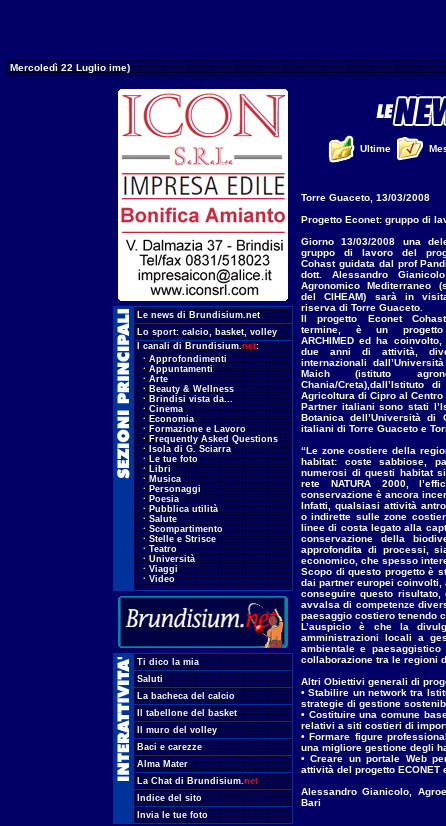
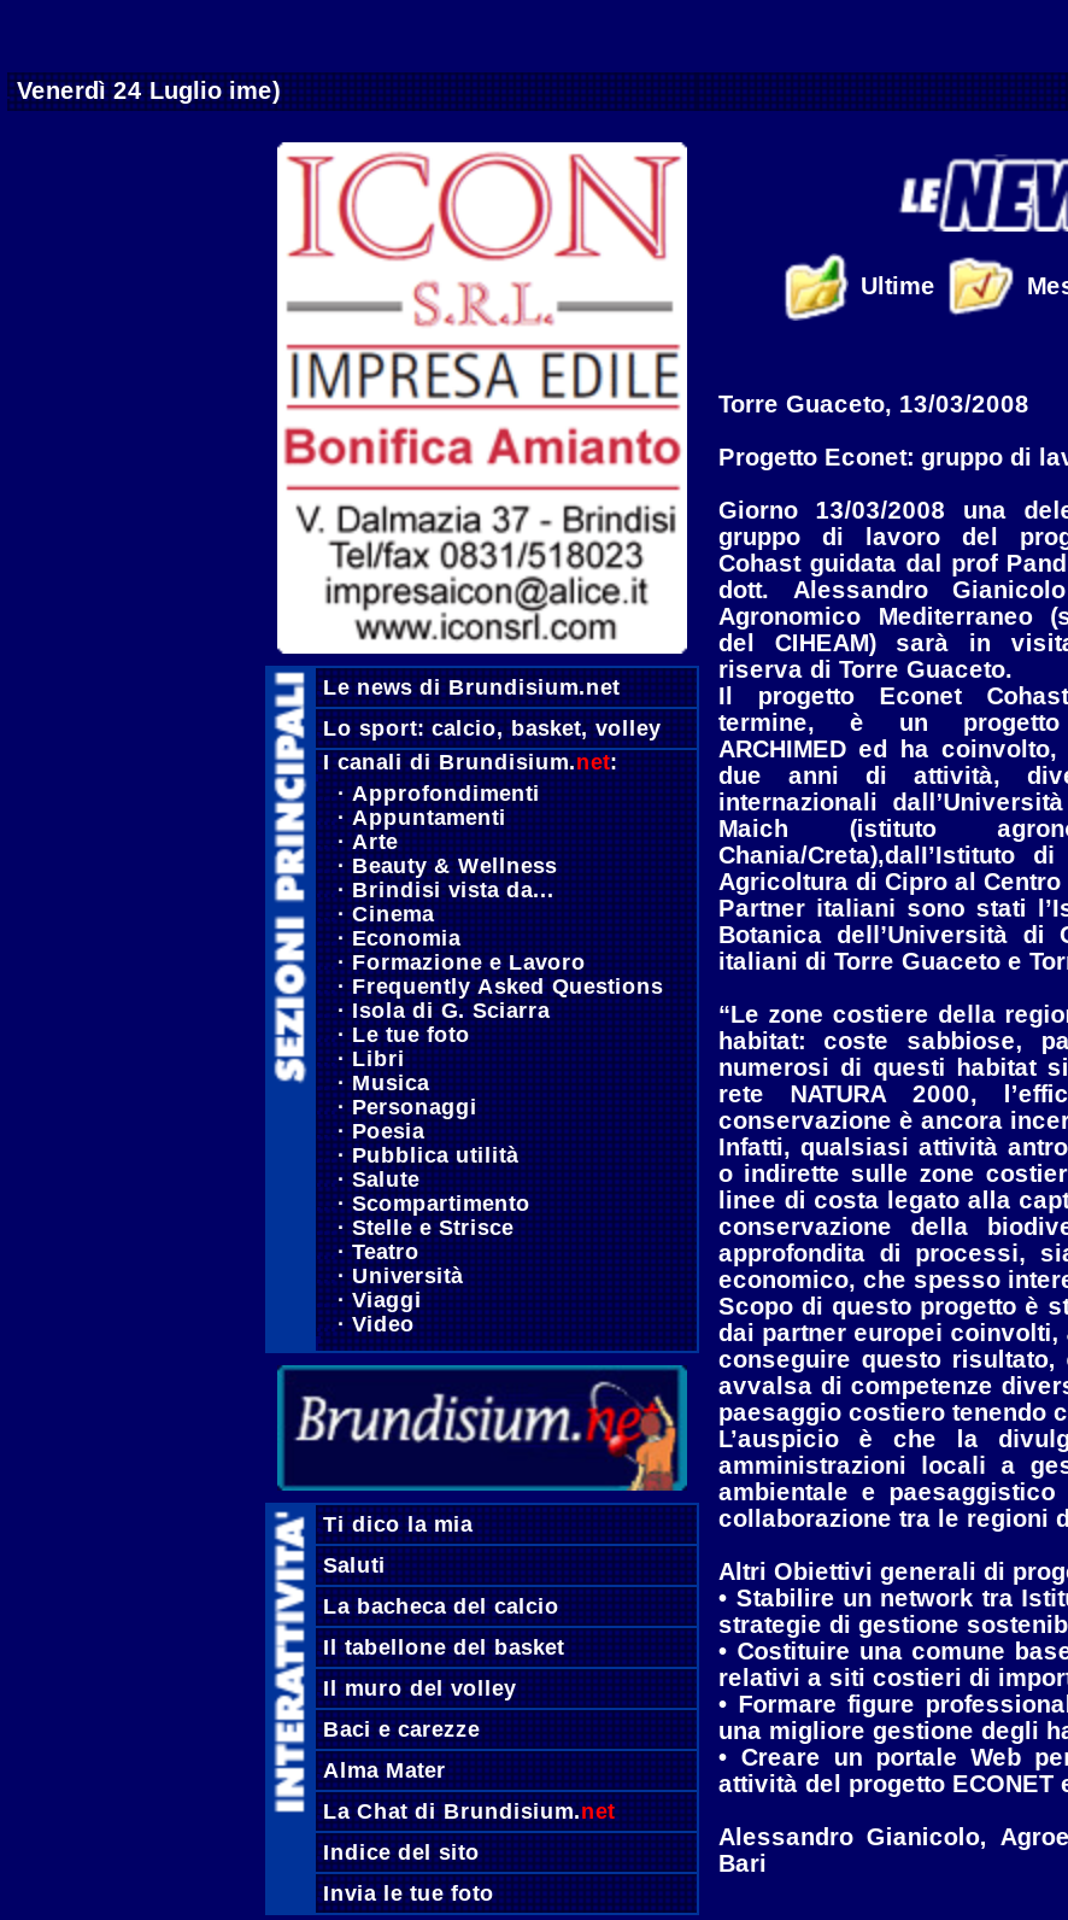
- Mercoledì 22 Luglio ime)
+ Venerdì 24 Luglio ime)
